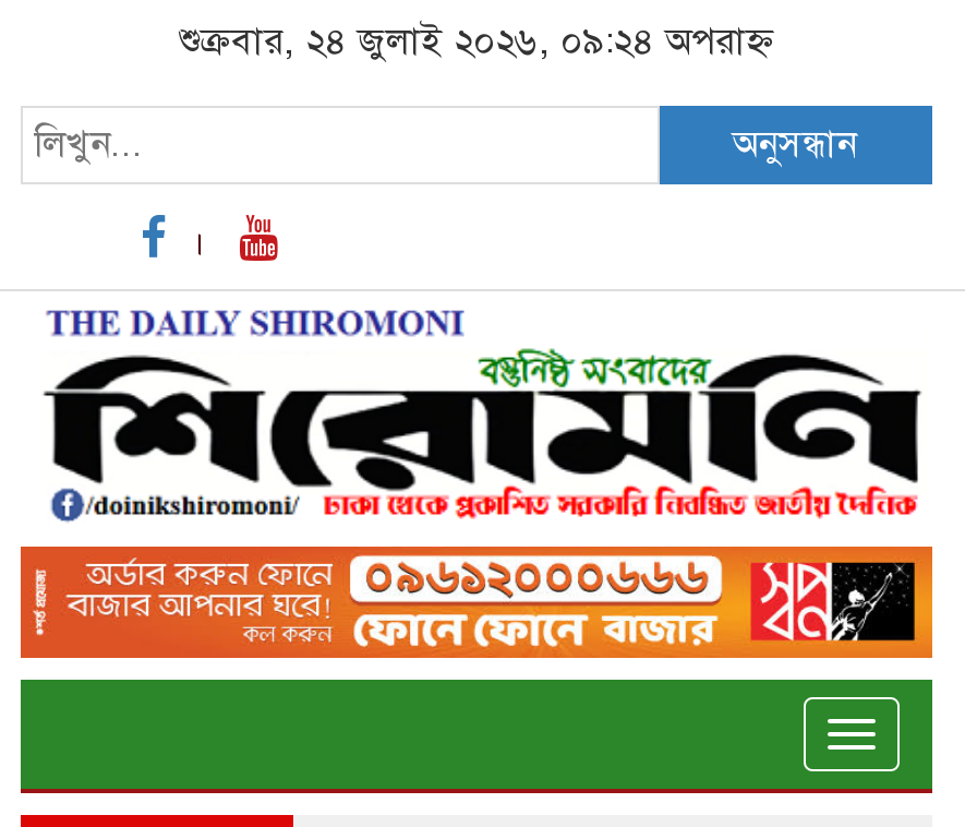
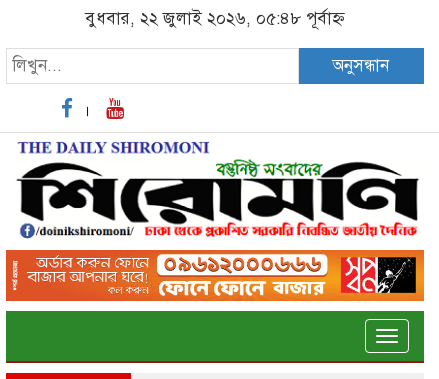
- শুক্রবার, ২৪ জুলাই ২০২৬, ০৯:২৪ অপরাহ্ন
+ বুধবার, ২২ জুলাই ২০২৬, ০৫:৪৮ পূর্বাহ্ন
